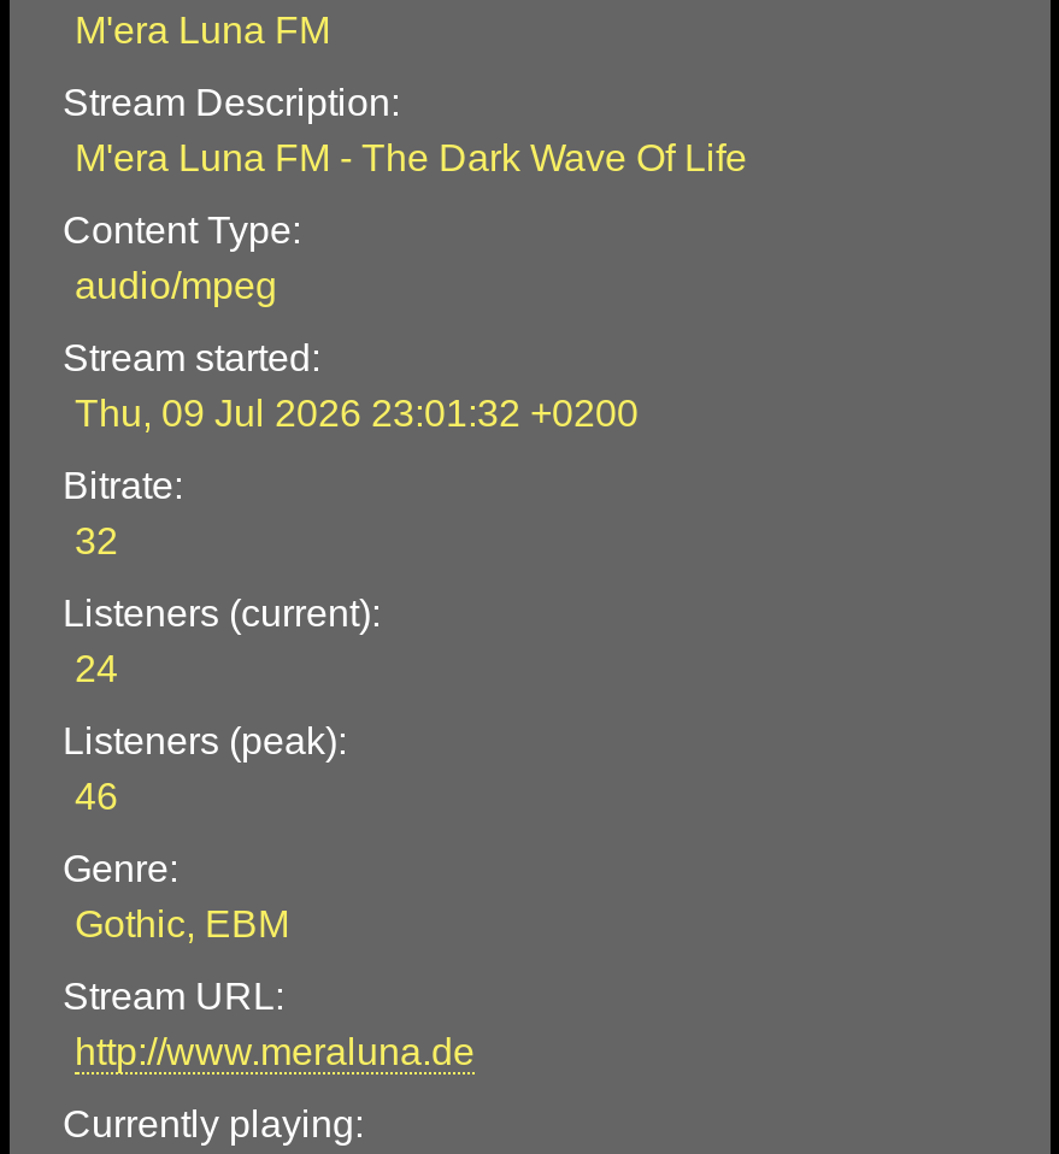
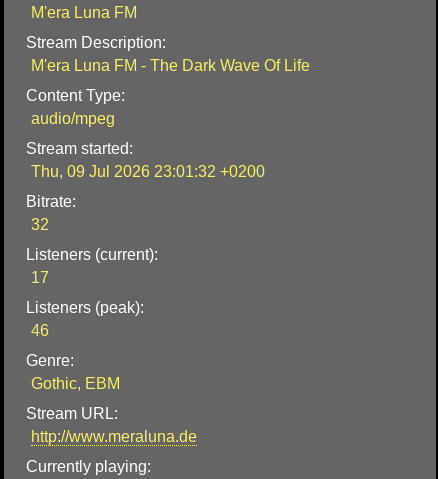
- 24
+ 17
